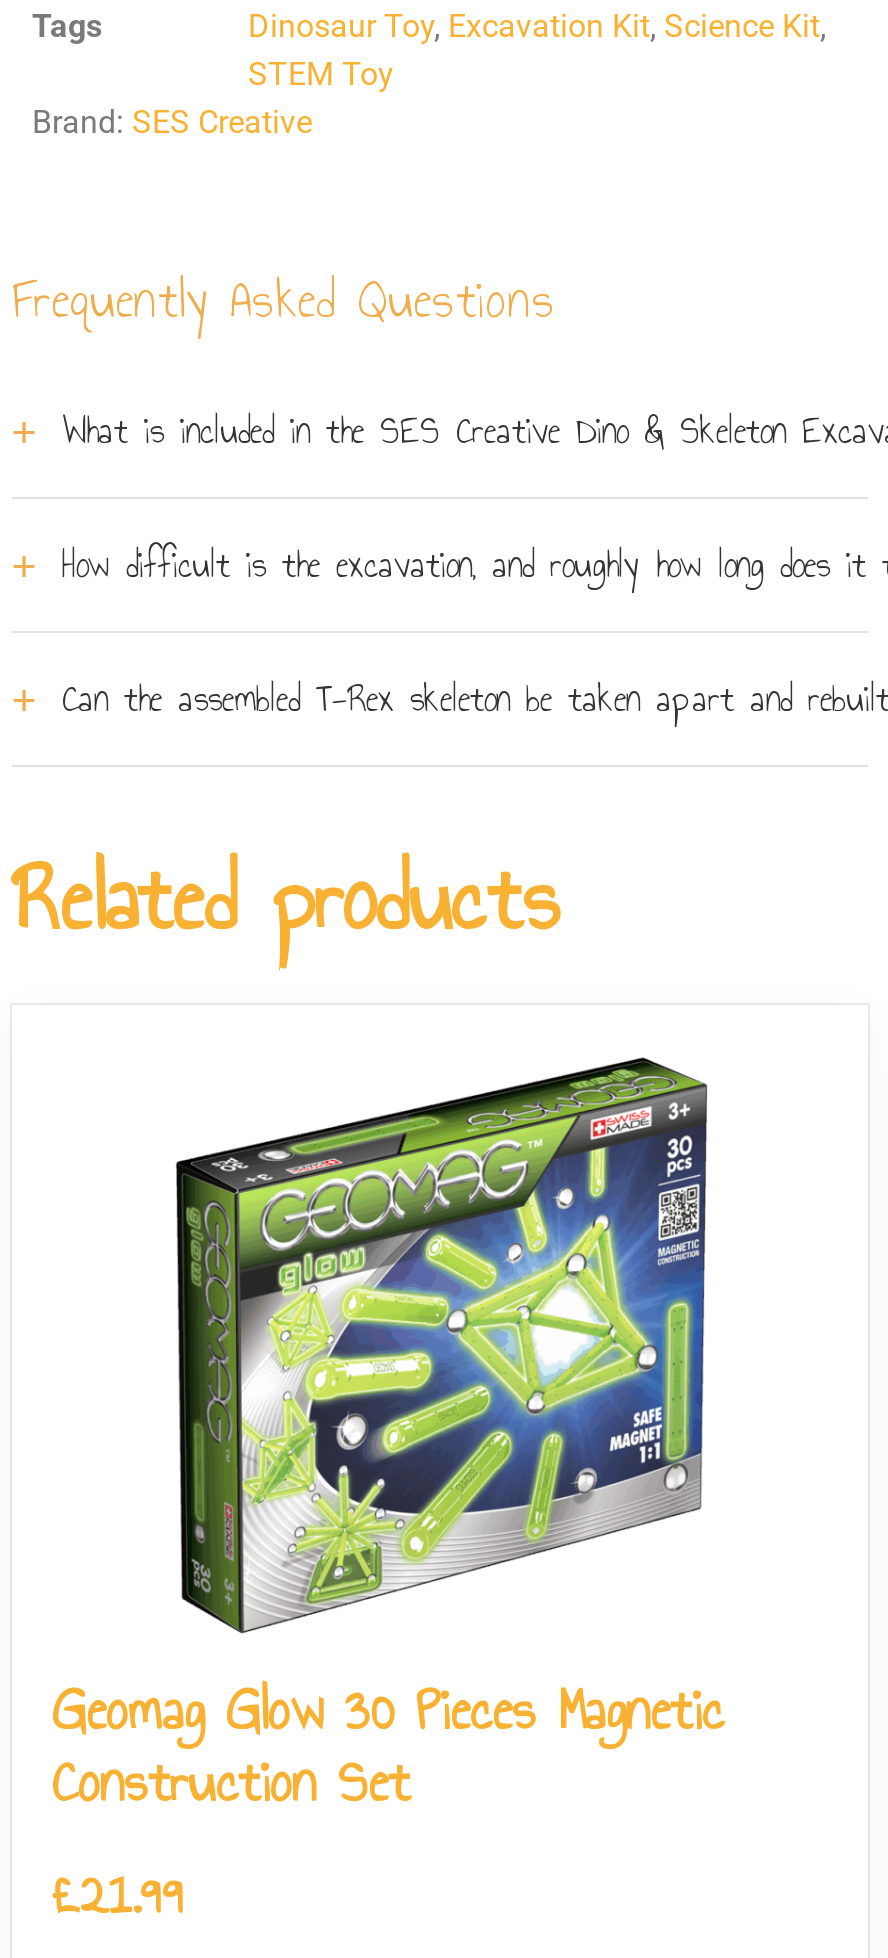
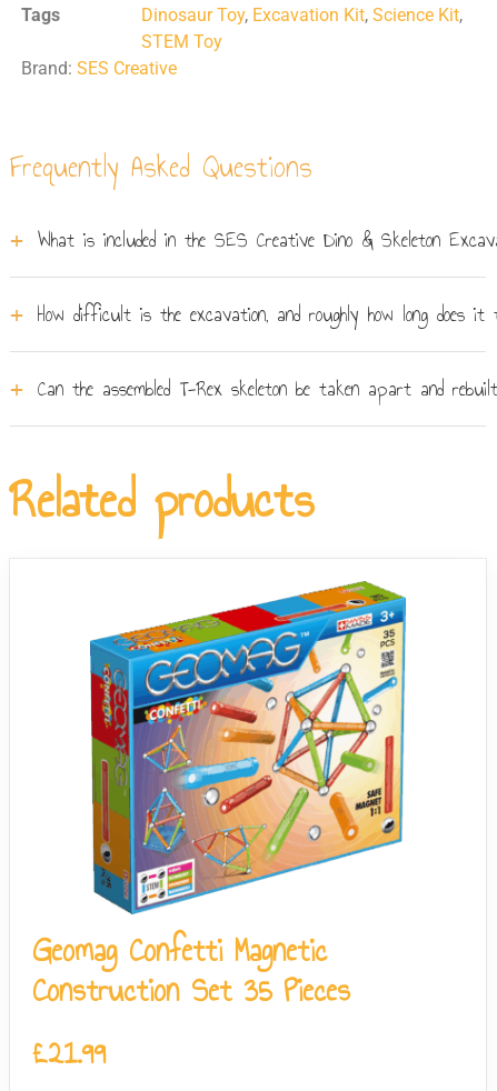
- [image]
- Geomag Glow 30 Pieces Magnetic
- Construction Set
+ [image]
+ Geomag Confetti Magnetic
+ Construction Set 35 Pieces
